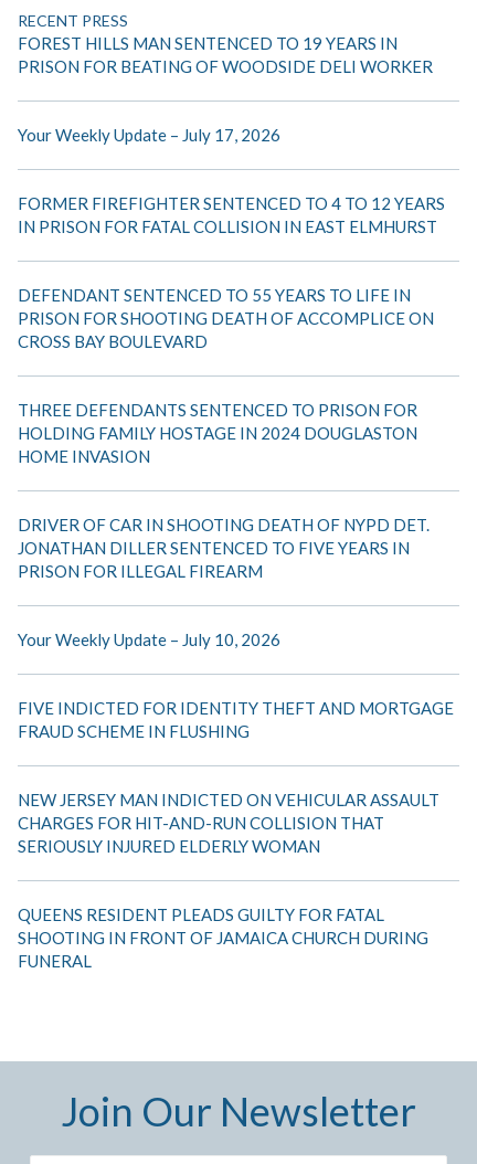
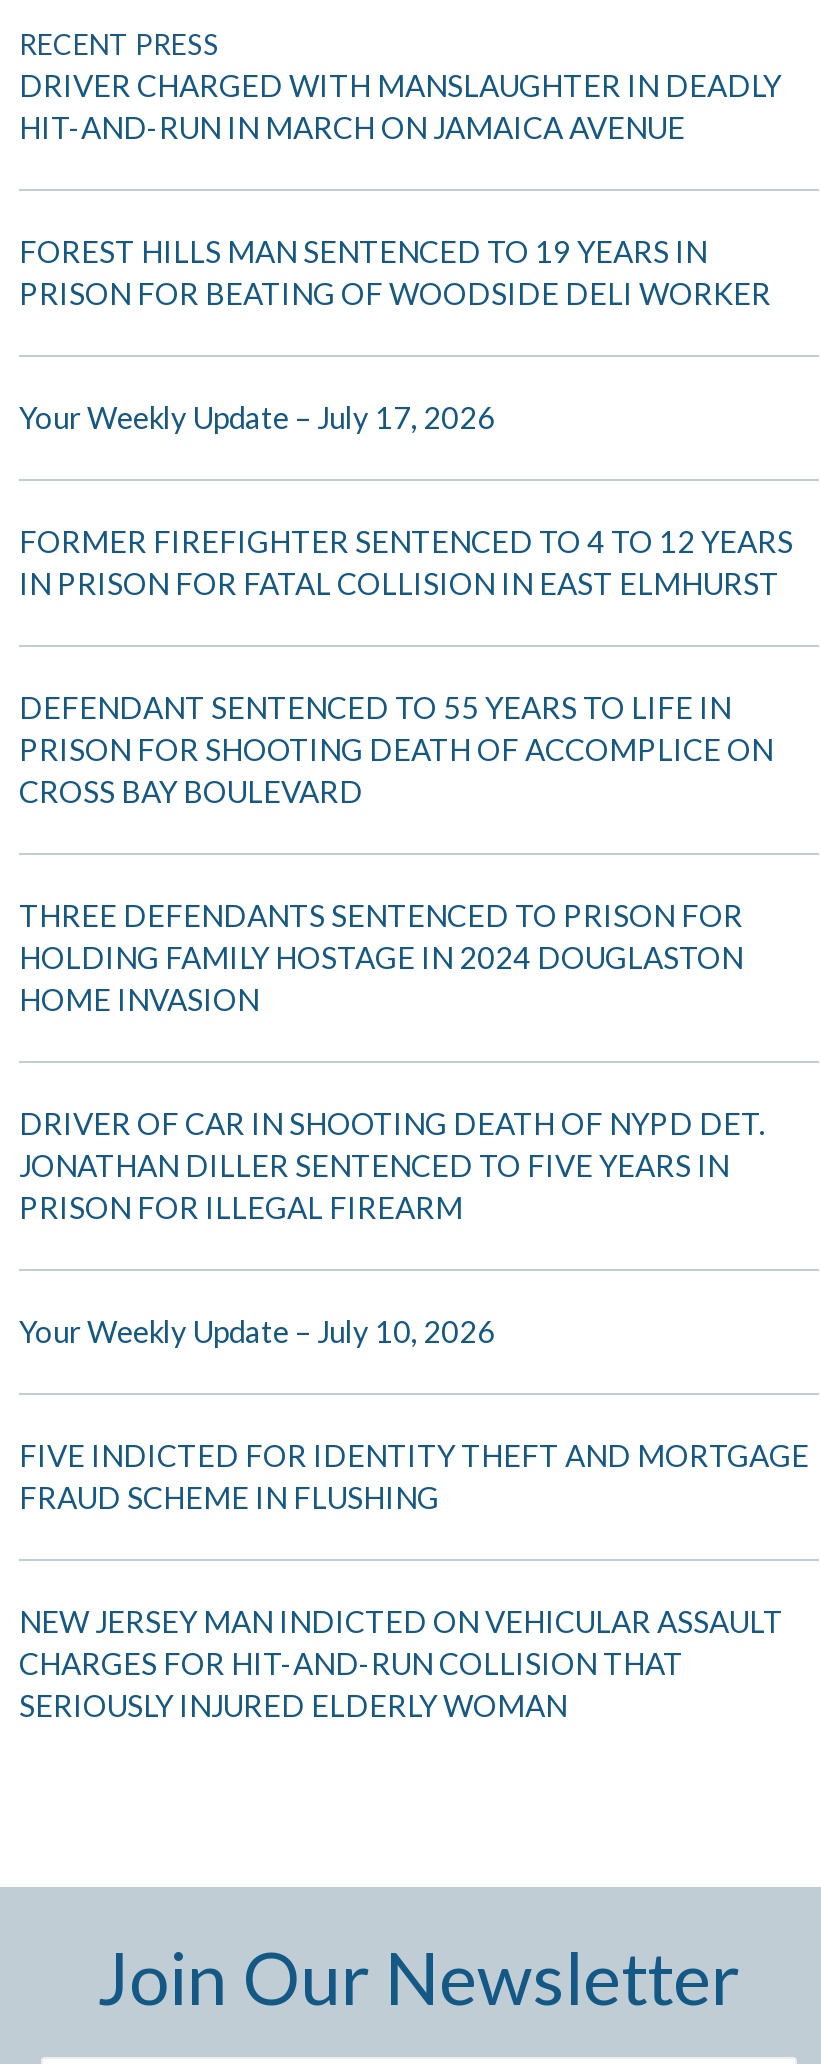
+ DRIVER CHARGED WITH MANSLAUGHTER IN DEADLY
+ HIT-AND-RUN IN MARCH ON JAMAICA AVENUE

moved down: FOREST HILLS MAN SENTENCED TO 19 YEARS IN | PRISON FOR BEATING OF WOODSIDE DELI WORKER | Your Weekly Update – July 17, 2026 | ... | CHARGES FOR HIT-AND-RUN COLLISION THAT | SERIOUSLY INJURED ELDERLY WOMAN

- QUEENS RESIDENT PLEADS GUILTY FOR FATAL
- SHOOTING IN FRONT OF JAMAICA CHURCH DURING
- FUNERAL
